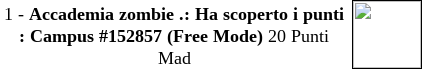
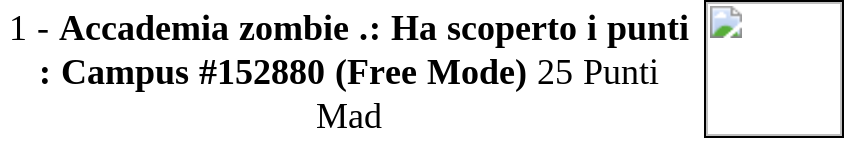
- : Campus #152857 (Free Mode) 20 Punti
+ : Campus #152880 (Free Mode) 25 Punti
